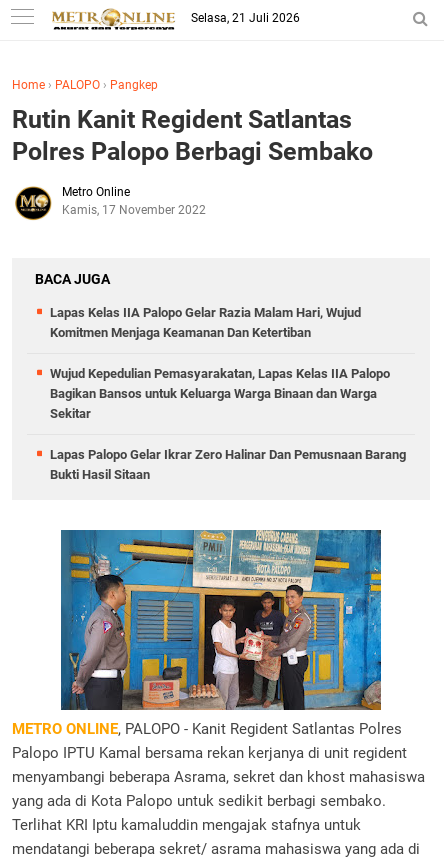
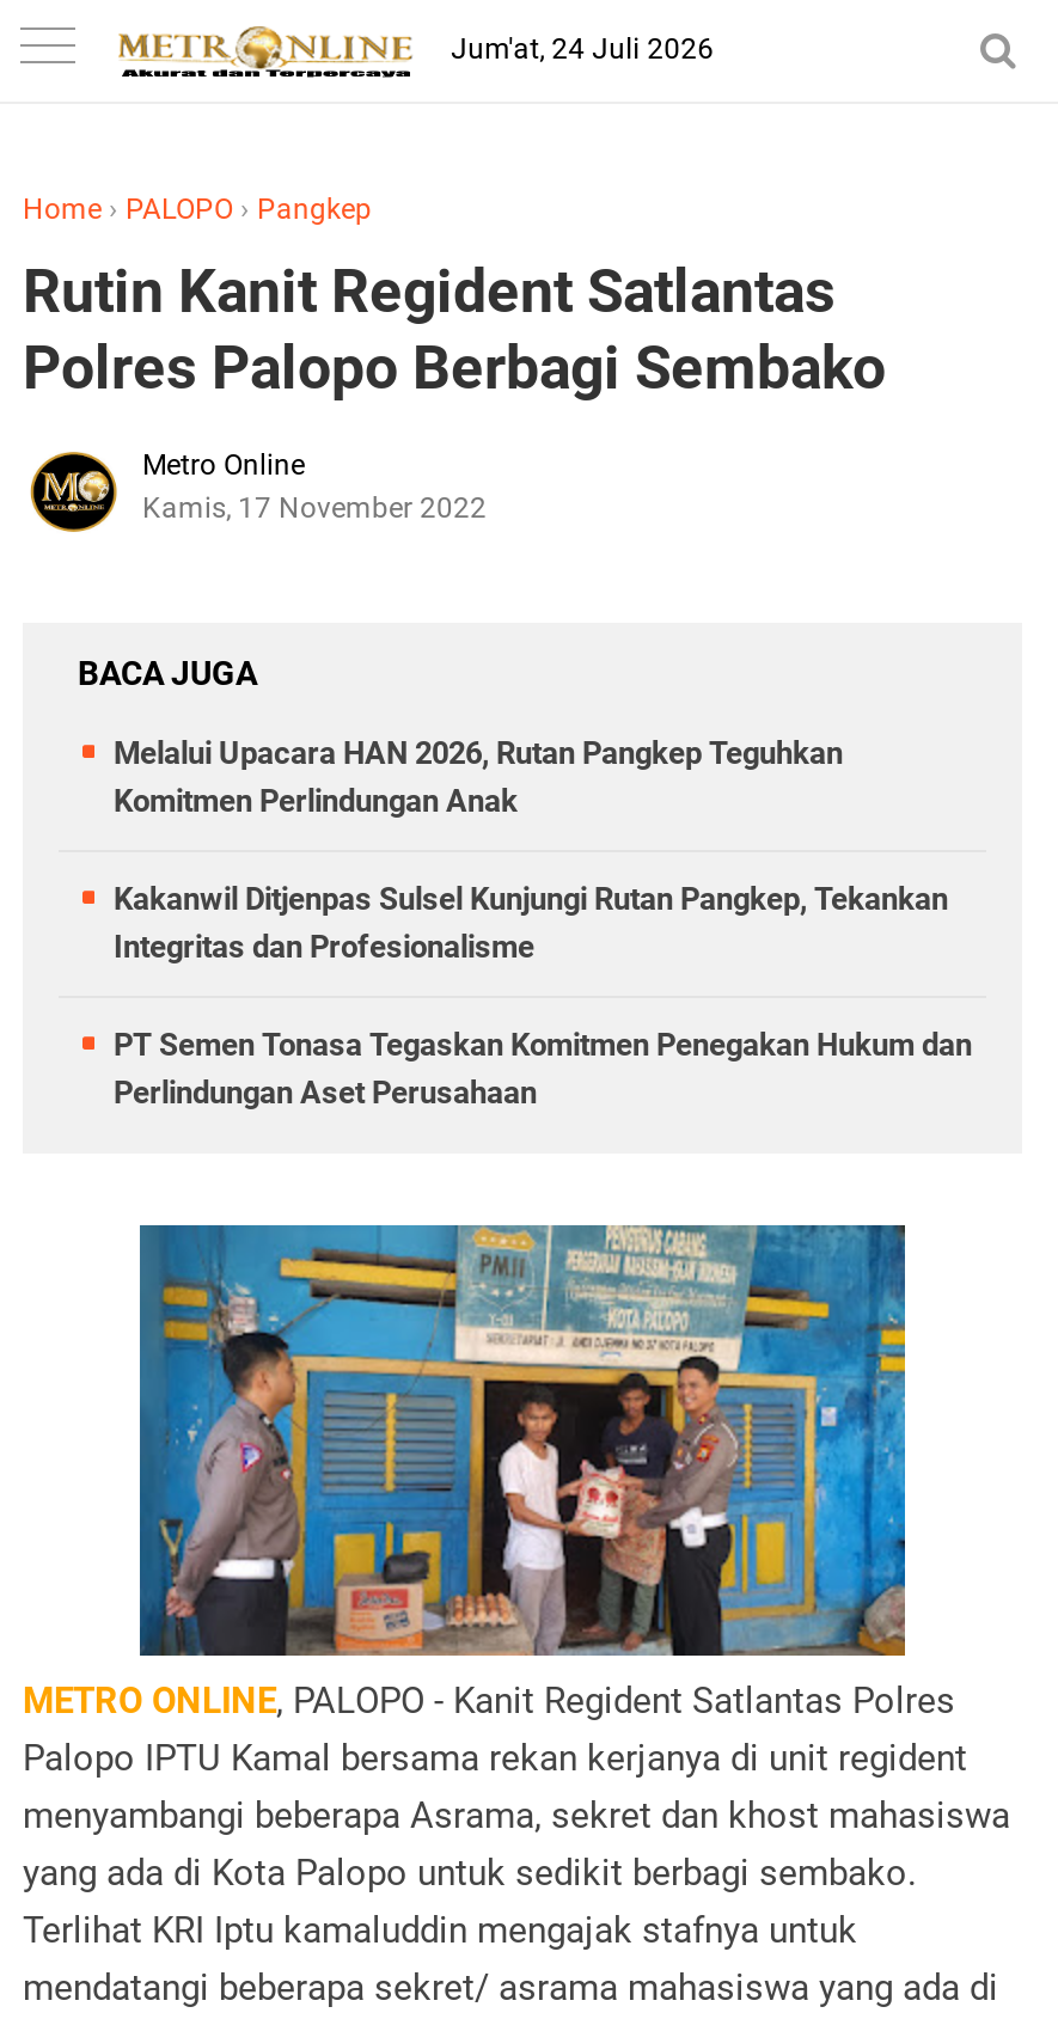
- Selasa, 21 Juli 2026
+ Jum'at, 24 Juli 2026

- Lapas Kelas IIA Palopo Gelar Razia Malam Hari, Wujud
- Komitmen Menjaga Keamanan Dan Ketertiban
+ Melalui Upacara HAN 2026, Rutan Pangkep Teguhkan
+ Komitmen Perlindungan Anak

- Wujud Kepedulian Pemasyarakatan, Lapas Kelas IIA Palopo
- Bagikan Bansos untuk Keluarga Warga Binaan dan Warga
- Sekitar
+ Kakanwil Ditjenpas Sulsel Kunjungi Rutan Pangkep, Tekankan
+ Integritas dan Profesionalisme

- Lapas Palopo Gelar Ikrar Zero Halinar Dan Pemusnaan Barang
- Bukti Hasil Sitaan
+ PT Semen Tonasa Tegaskan Komitmen Penegakan Hukum dan
+ Perlindungan Aset Perusahaan
